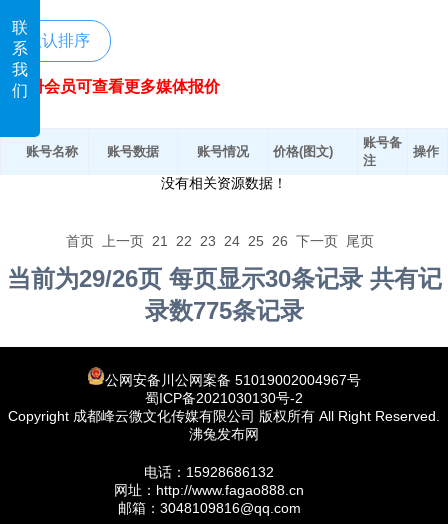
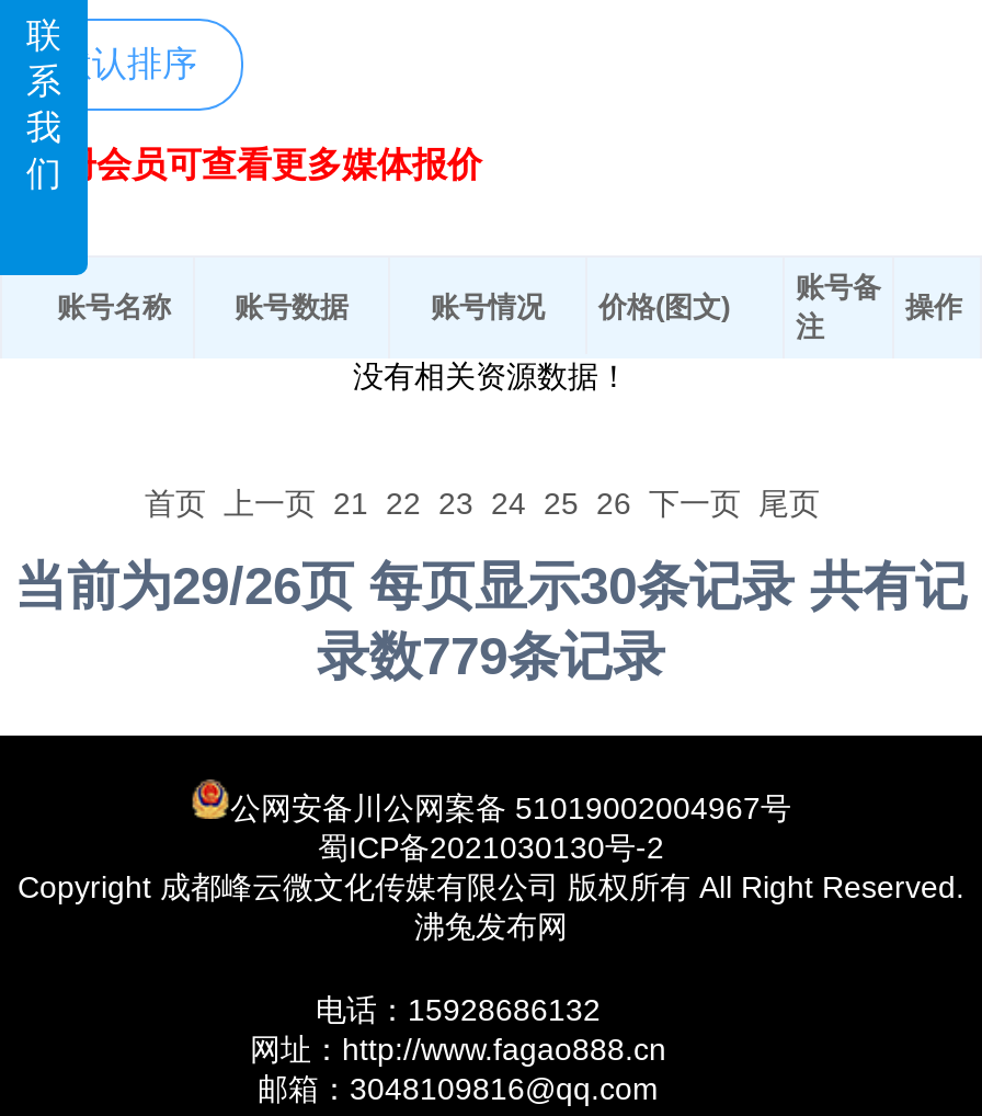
- 录数775条记录
+ 录数779条记录
